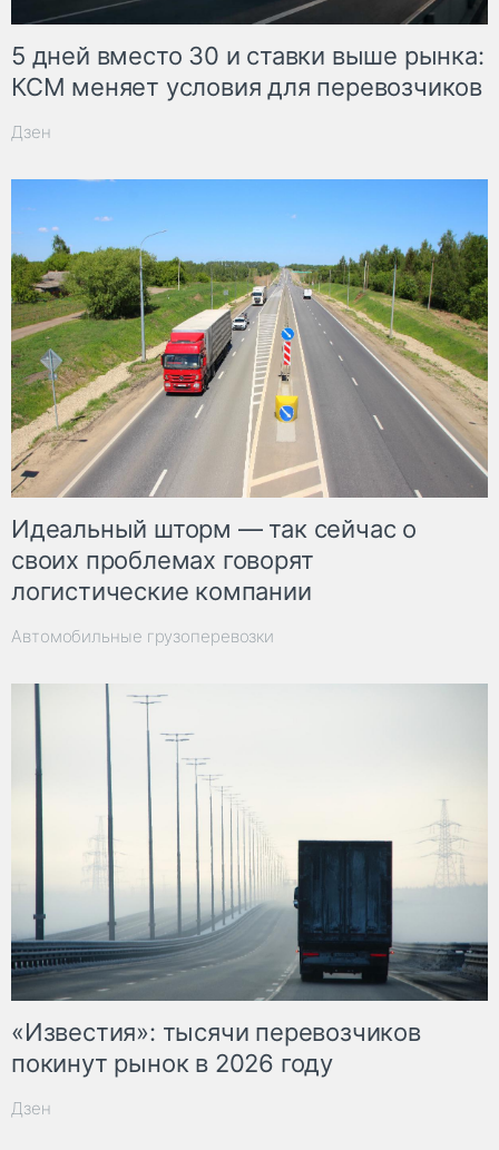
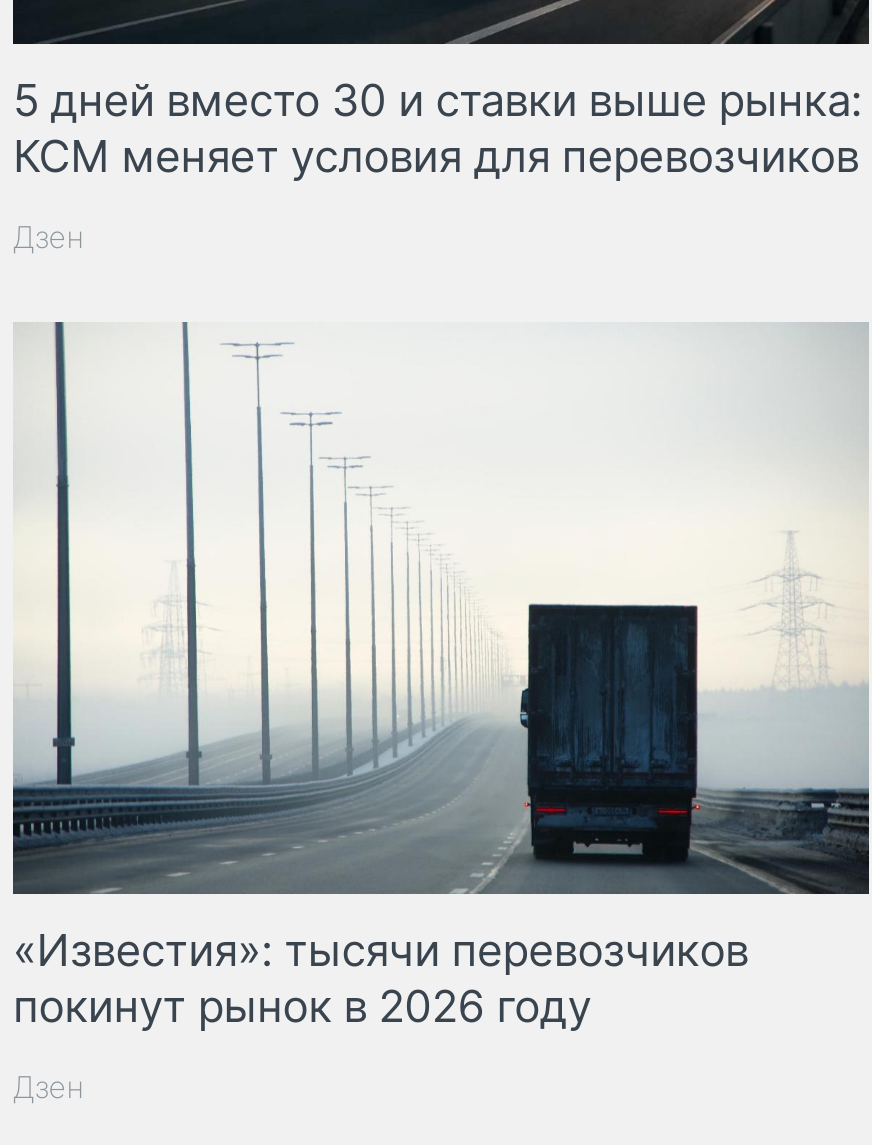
- [image]
- Идеальный шторм — так сейчас о
- своих проблемах говорят
- логистические компании
- Автомобильные грузоперевозки
